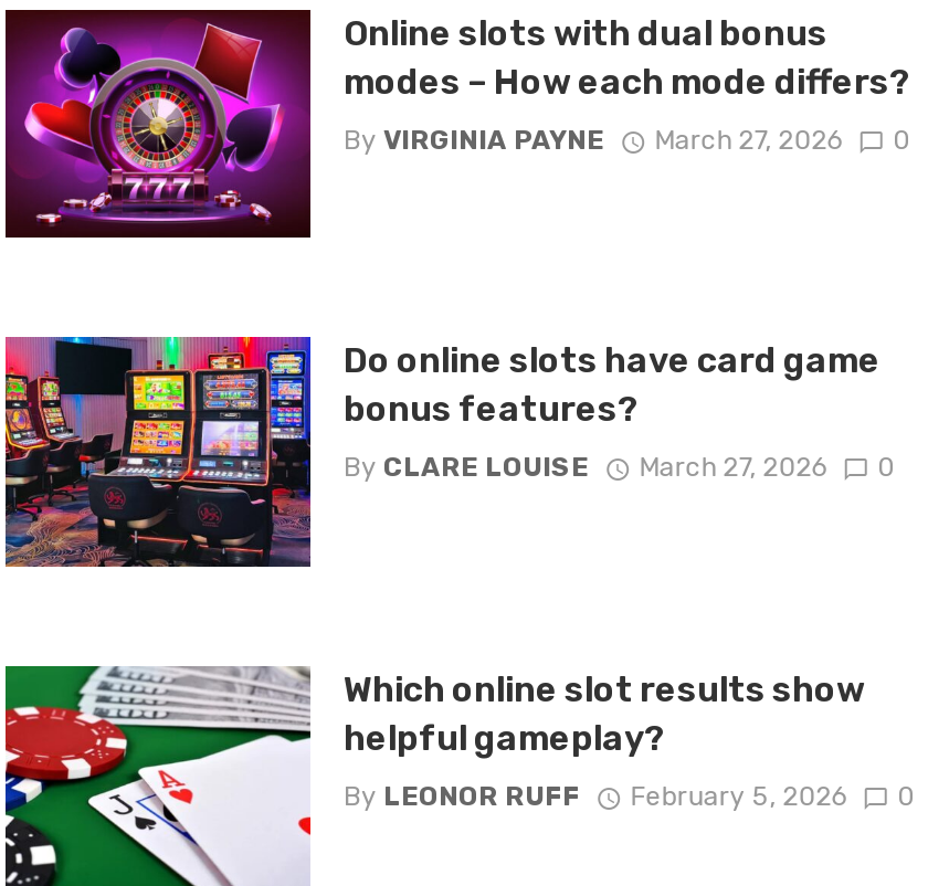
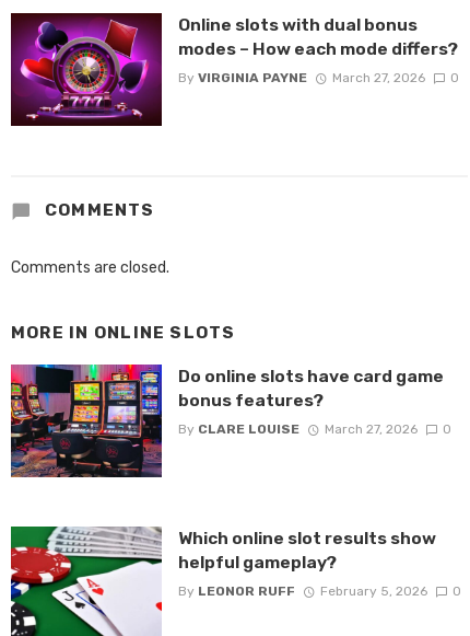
+ COMMENTS
+ Comments are closed.
+ MORE IN ONLINE SLOTS
